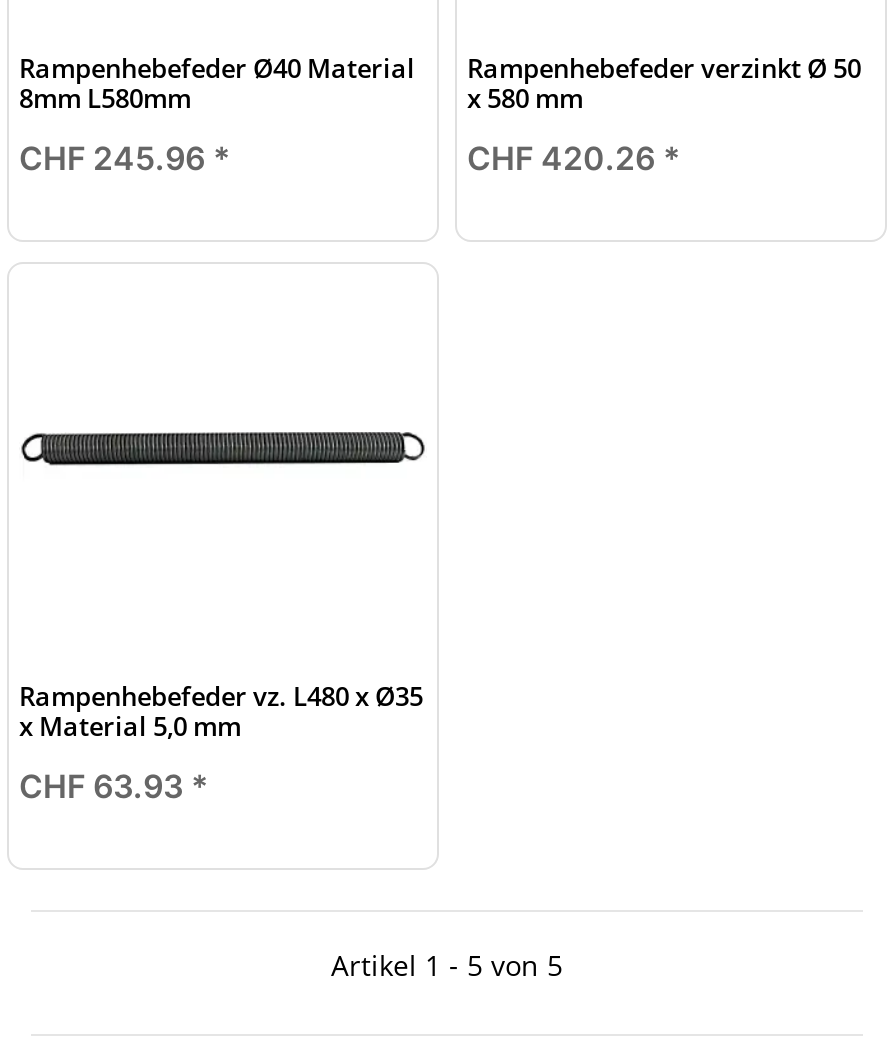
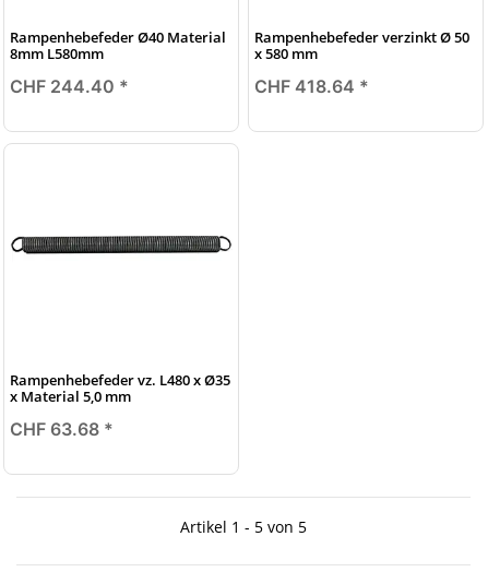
- CHF 245.96 *
+ CHF 244.40 *

- CHF 420.26 *
+ CHF 418.64 *

- CHF 63.93 *
+ CHF 63.68 *
